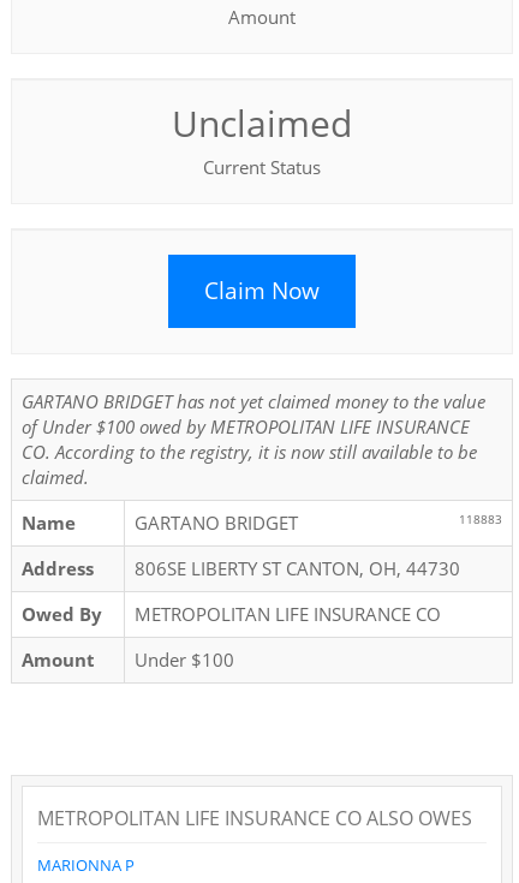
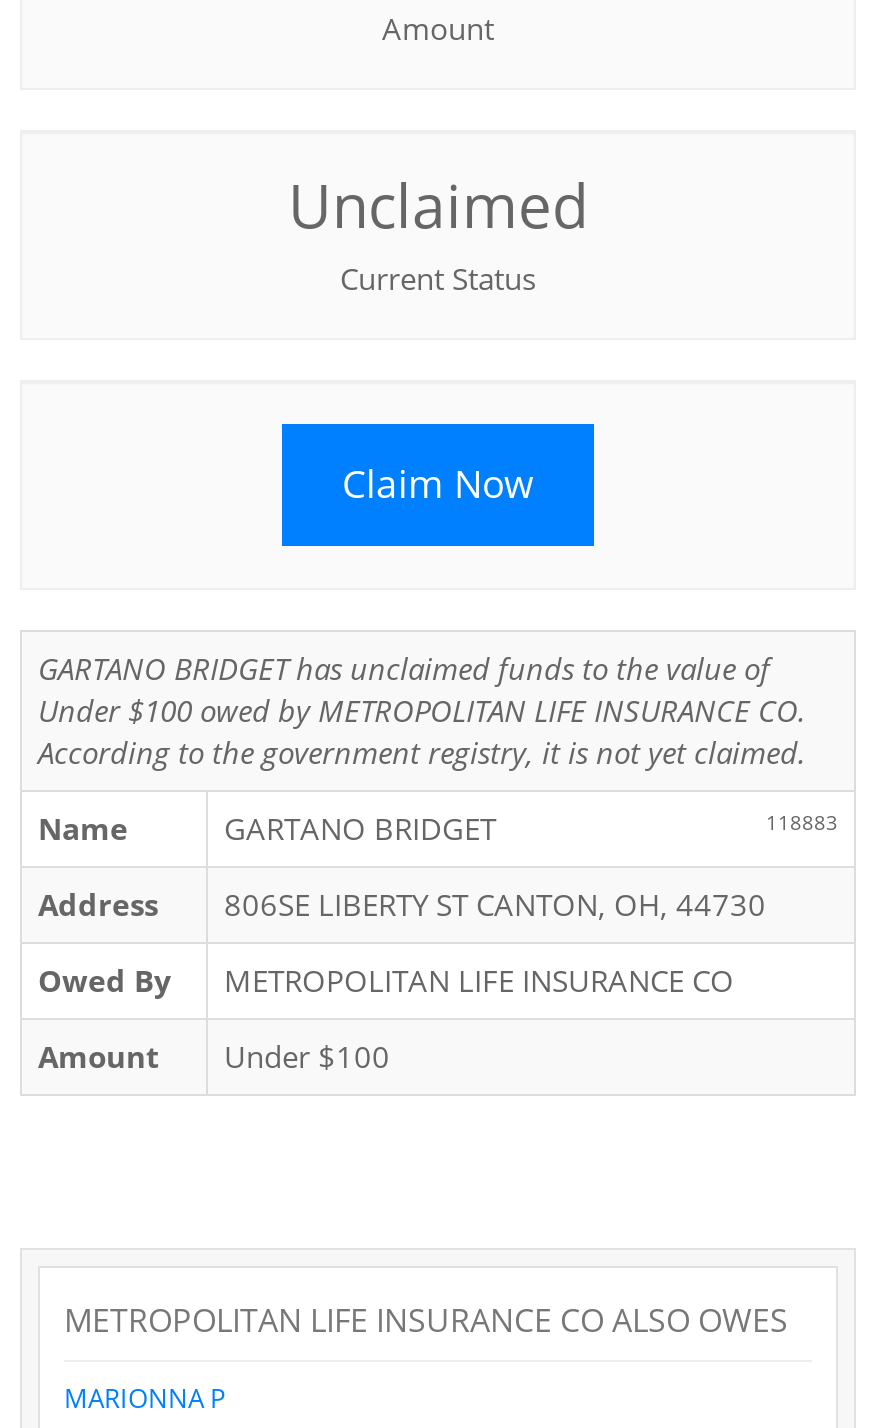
- GARTANO BRIDGET has not yet claimed money to the value
- of Under $100 owed by METROPOLITAN LIFE INSURANCE
- CO. According to the registry, it is now still available to be
- claimed.
+ GARTANO BRIDGET has unclaimed funds to the value of
+ Under $100 owed by METROPOLITAN LIFE INSURANCE CO.
+ According to the government registry, it is not yet claimed.
